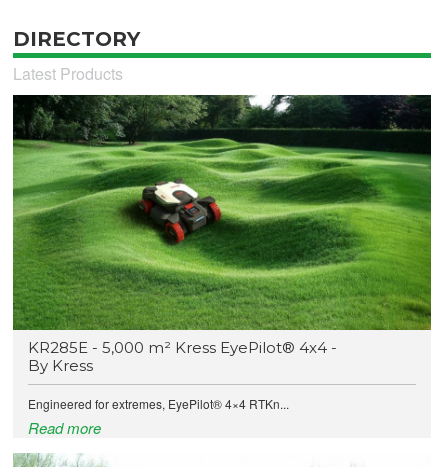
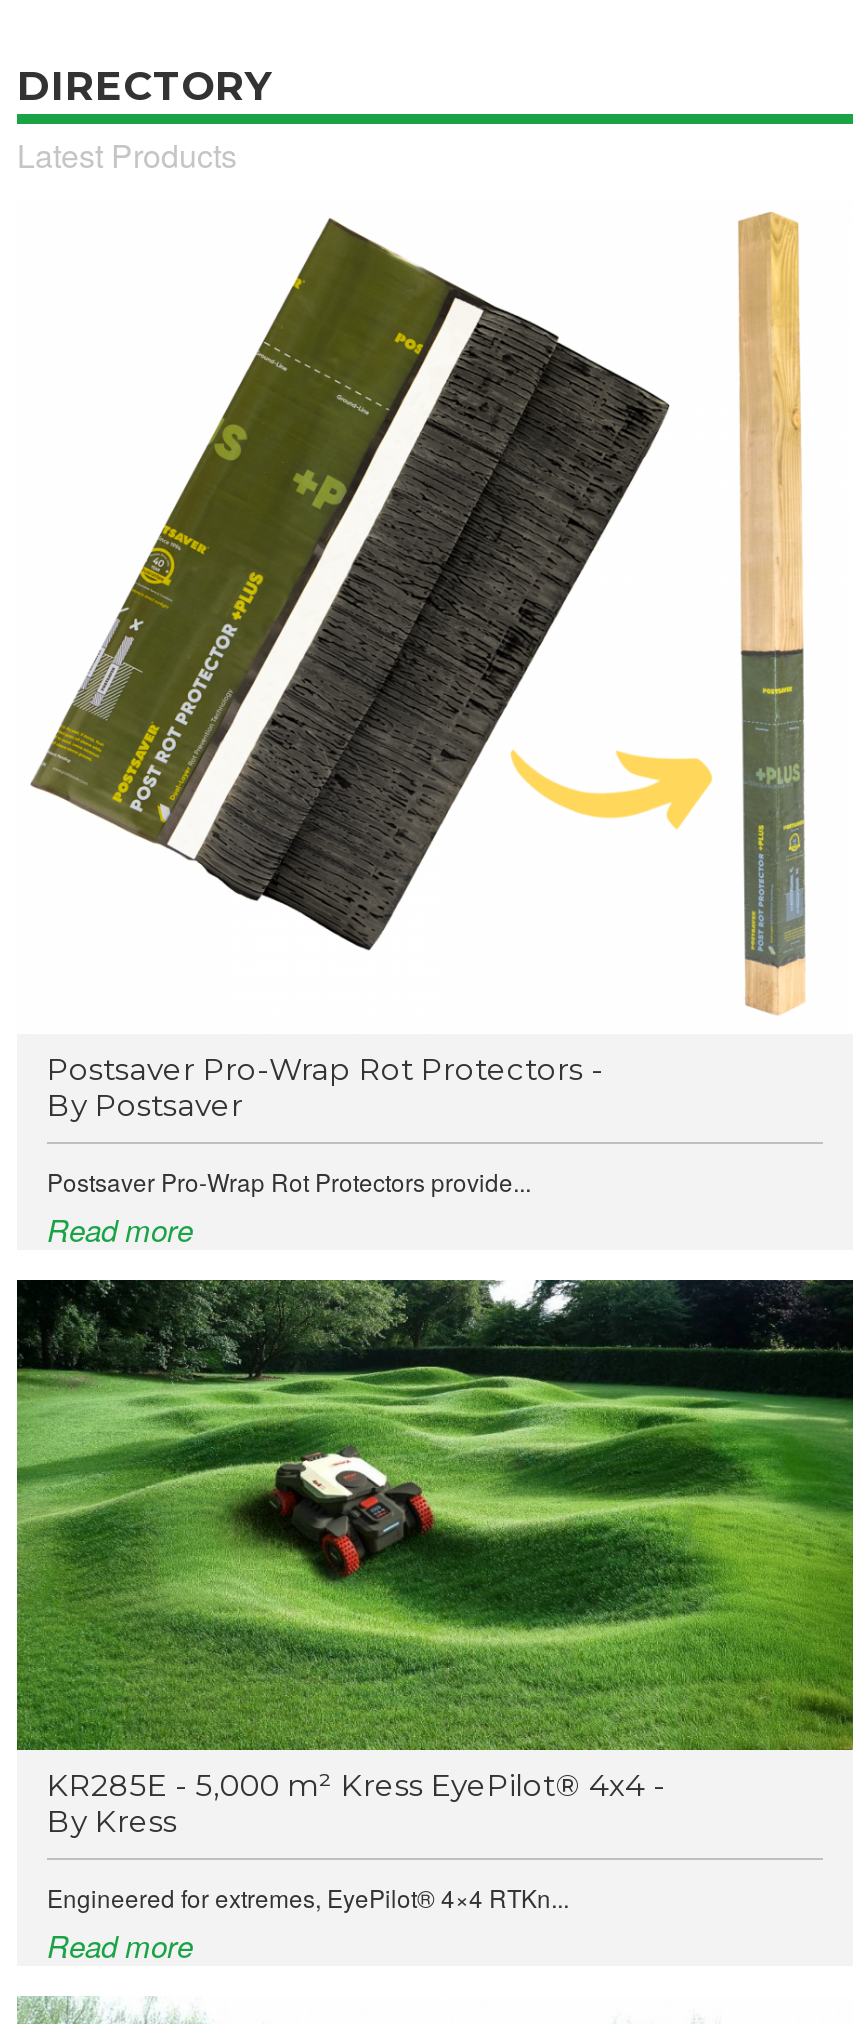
+ [image]

+ Postsaver Pro-Wrap Rot Protectors -
+ By Postsaver
+ Postsaver Pro-Wrap Rot Protectors provide...
+ Read more

+ [image]
